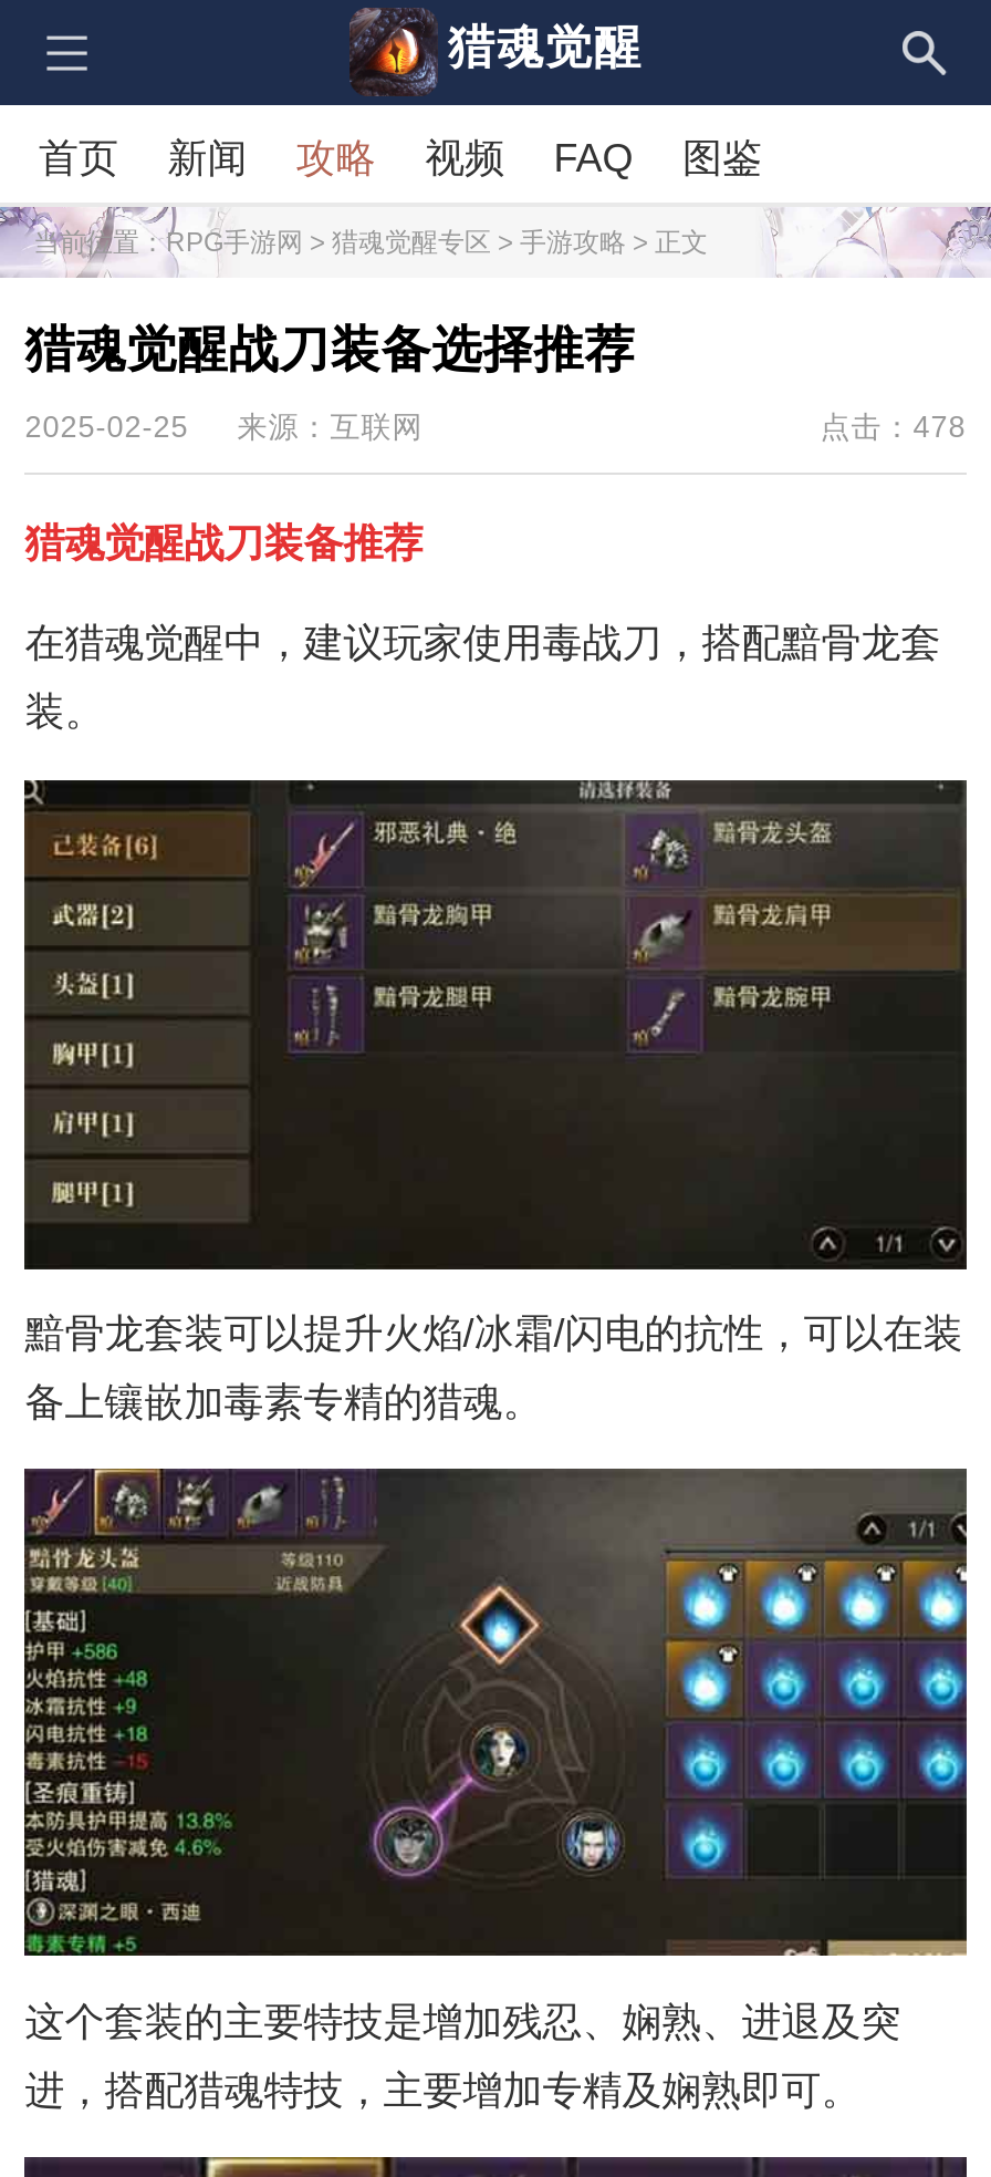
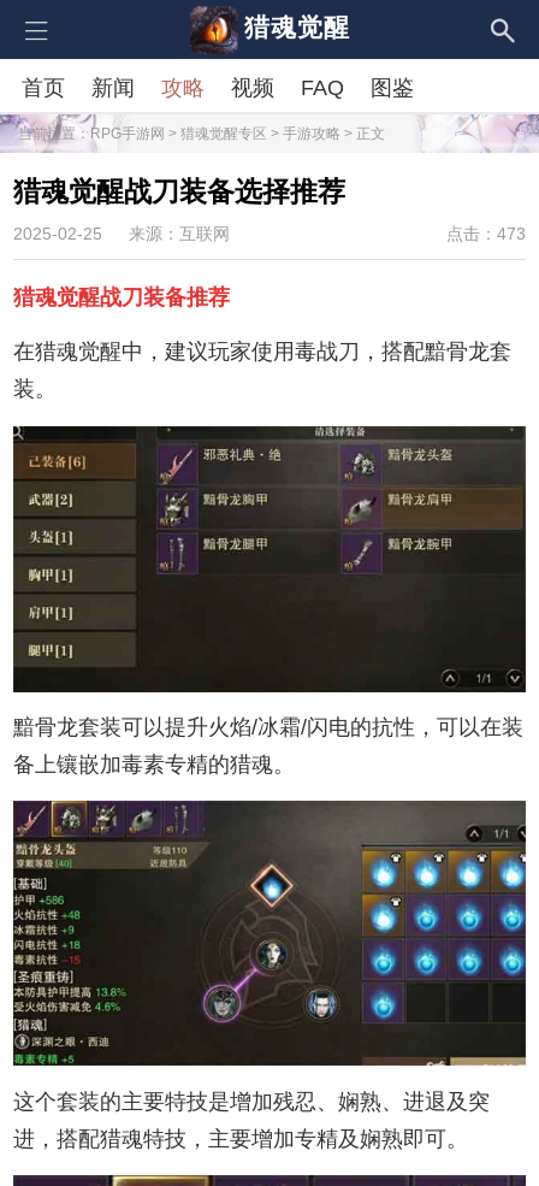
- 点击：478
+ 点击：473
